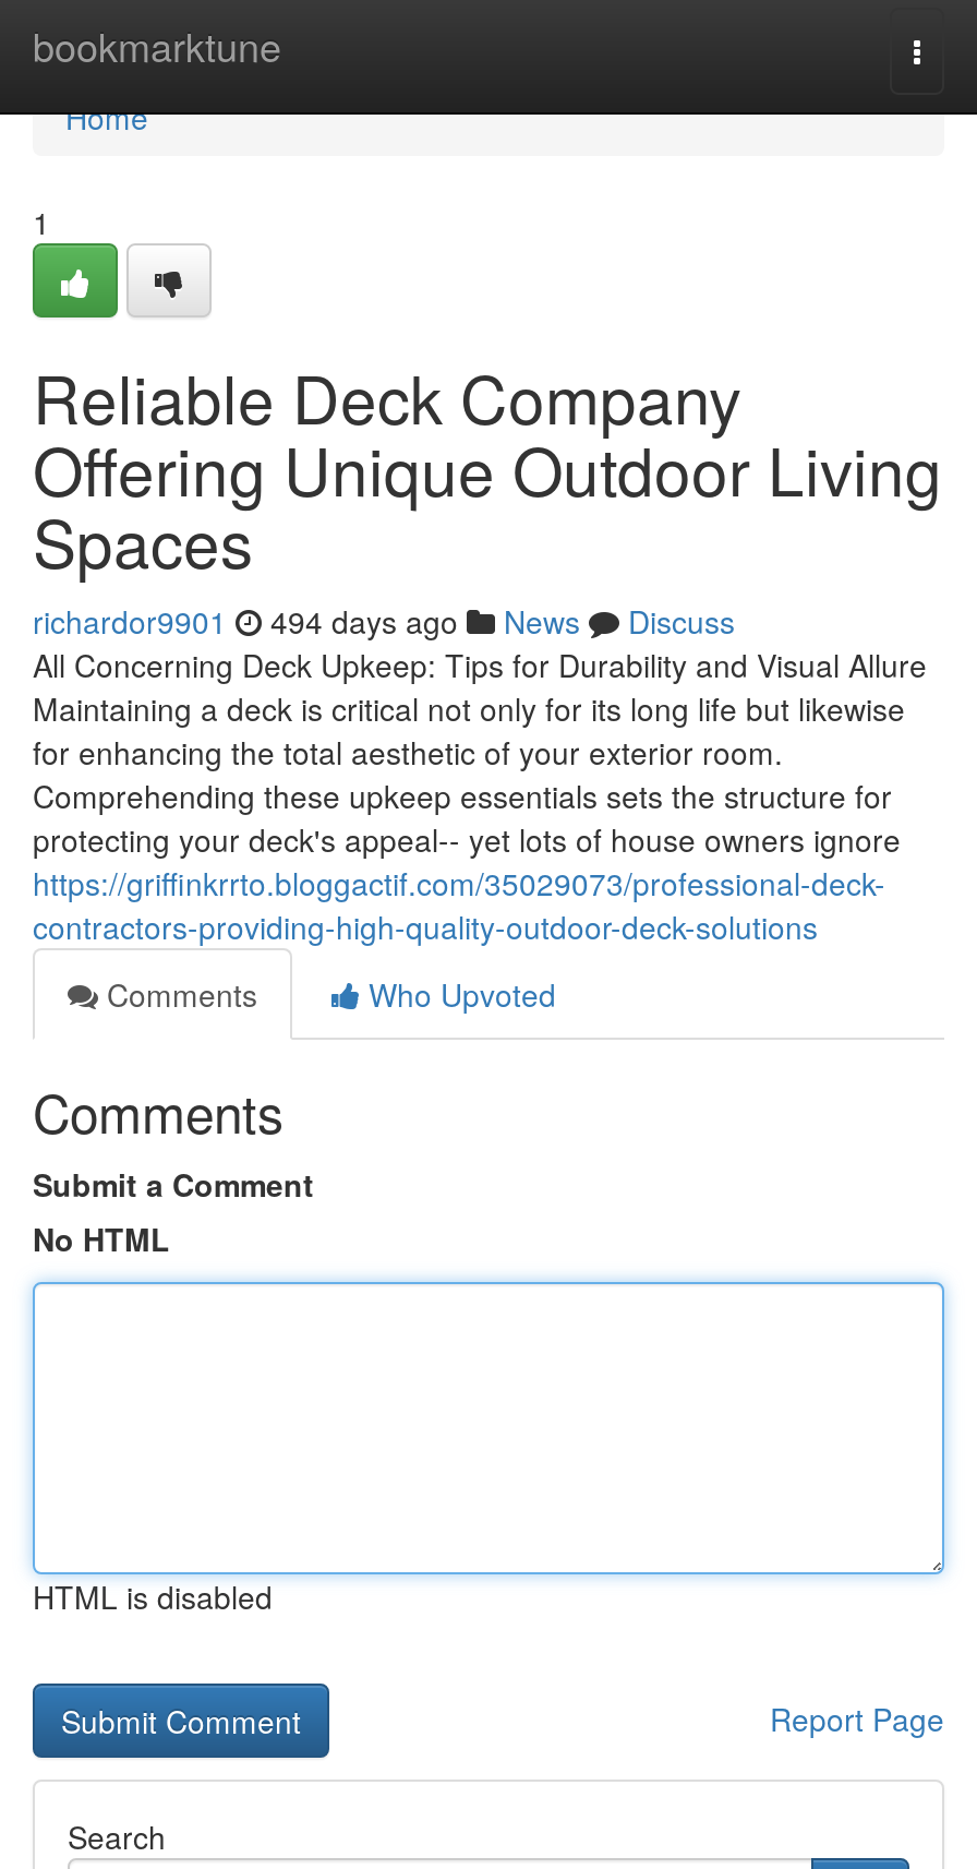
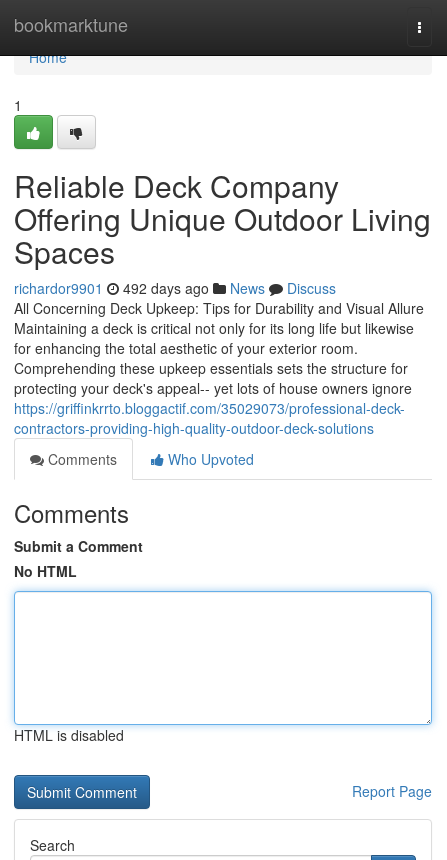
- richardor9901 494 days ago News Discuss
+ richardor9901 492 days ago News Discuss
